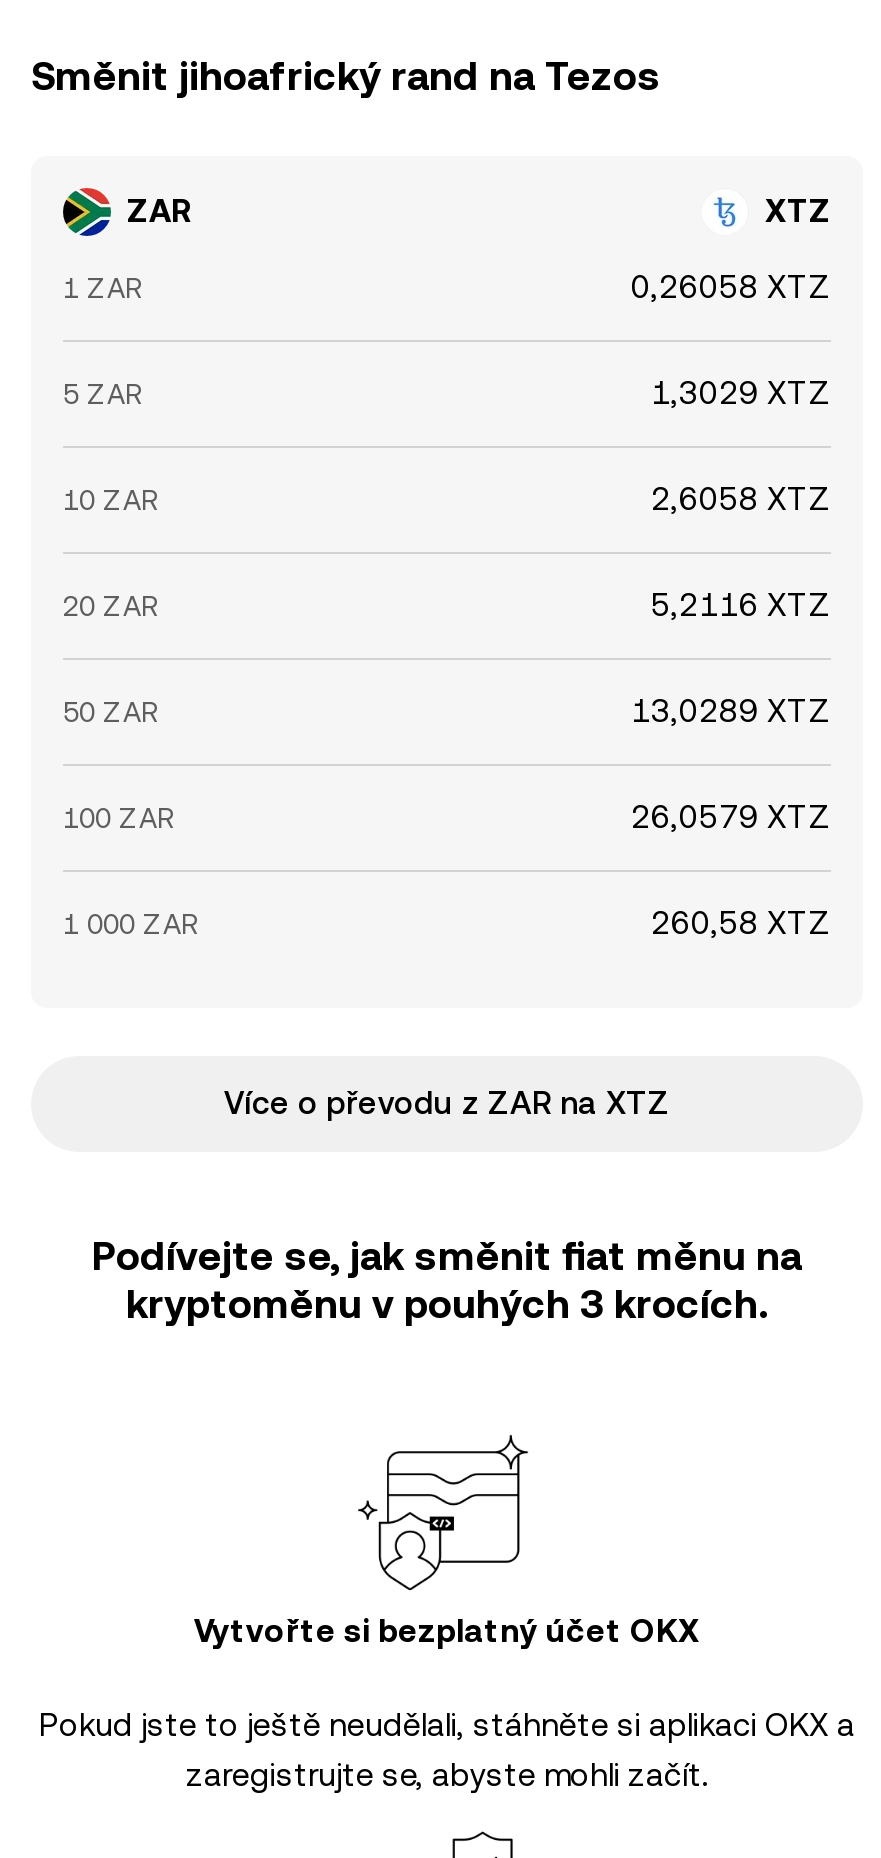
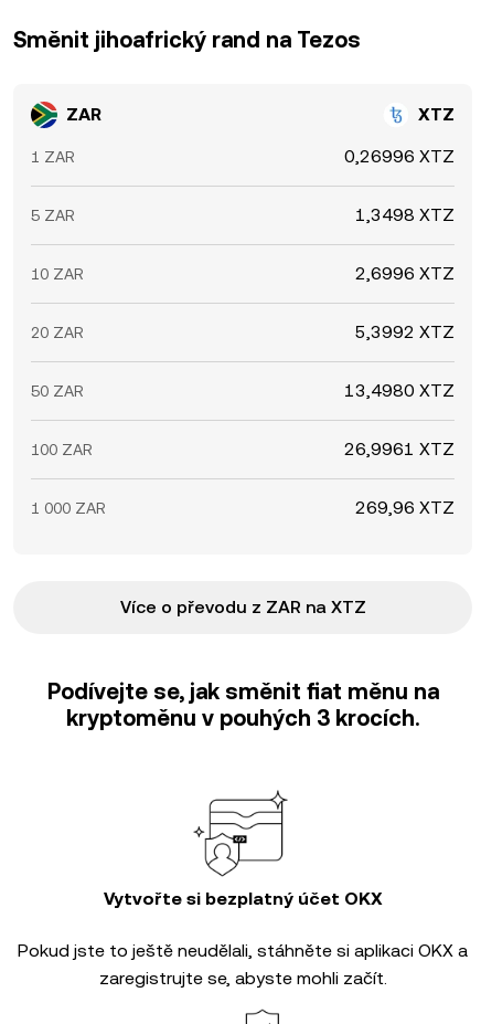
- 0,26058 XTZ
+ 0,26996 XTZ

- 1,3029 XTZ
+ 1,3498 XTZ

- 2,6058 XTZ
+ 2,6996 XTZ

- 5,2116 XTZ
+ 5,3992 XTZ

- 13,0289 XTZ
+ 13,4980 XTZ

- 26,0579 XTZ
+ 26,9961 XTZ

- 260,58 XTZ
+ 269,96 XTZ
